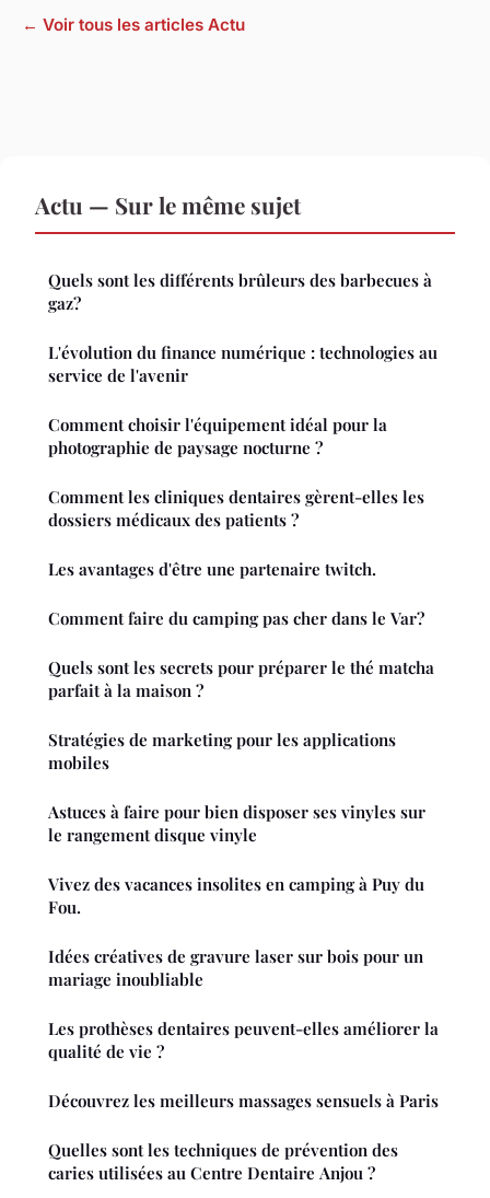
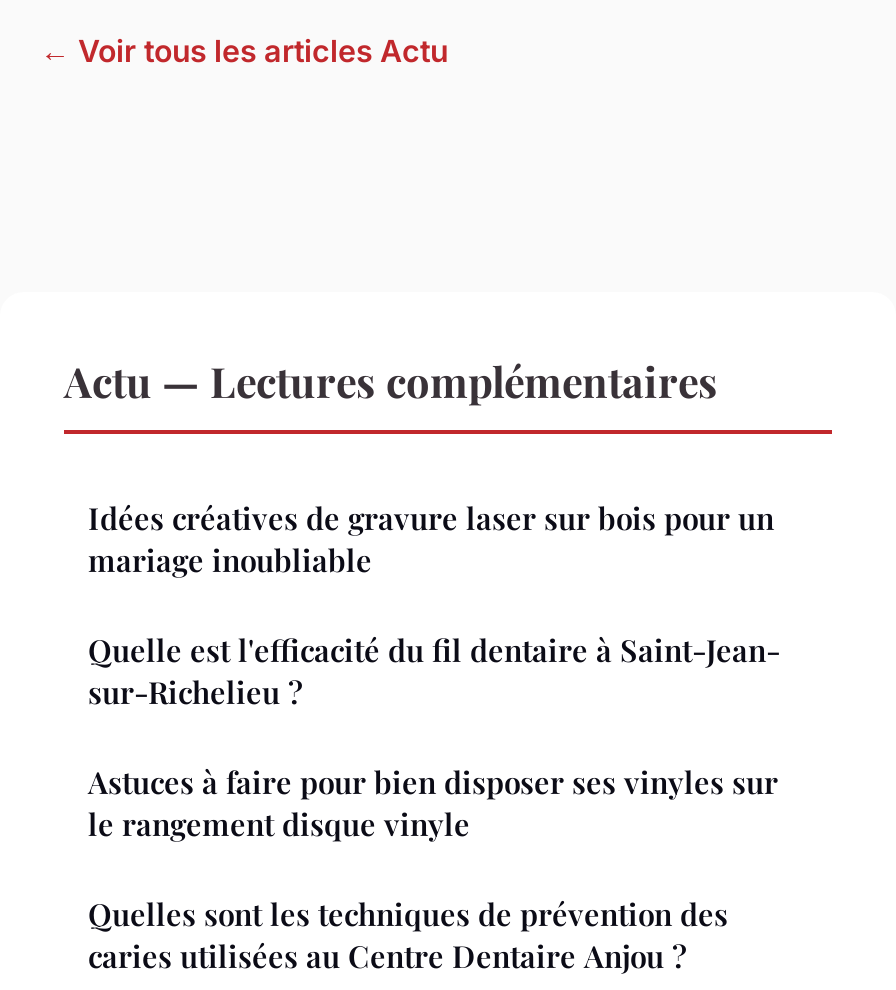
- Actu — Sur le même sujet
- Quels sont les différents brûleurs des barbecues à
- gaz?
- L'évolution du finance numérique : technologies au
- service de l'avenir
- Comment choisir l'équipement idéal pour la
- photographie de paysage nocturne ?
- Comment les cliniques dentaires gèrent-elles les
- dossiers médicaux des patients ?
- Les avantages d'être une partenaire twitch.
- Comment faire du camping pas cher dans le Var?
- Quels sont les secrets pour préparer le thé matcha
- parfait à la maison ?
- Stratégies de marketing pour les applications
- mobiles
+ Actu — Lectures complémentaires
+ Quelle est l'efficacité du fil dentaire à Saint-Jean-
+ sur-Richelieu ?

- Vivez des vacances insolites en camping à Puy du
- Fou.
- Les prothèses dentaires peuvent-elles améliorer la
- qualité de vie ?
- Découvrez les meilleurs massages sensuels à Paris

moved up: Idées créatives de gravure laser sur bois pour un | mariage inoubliable
